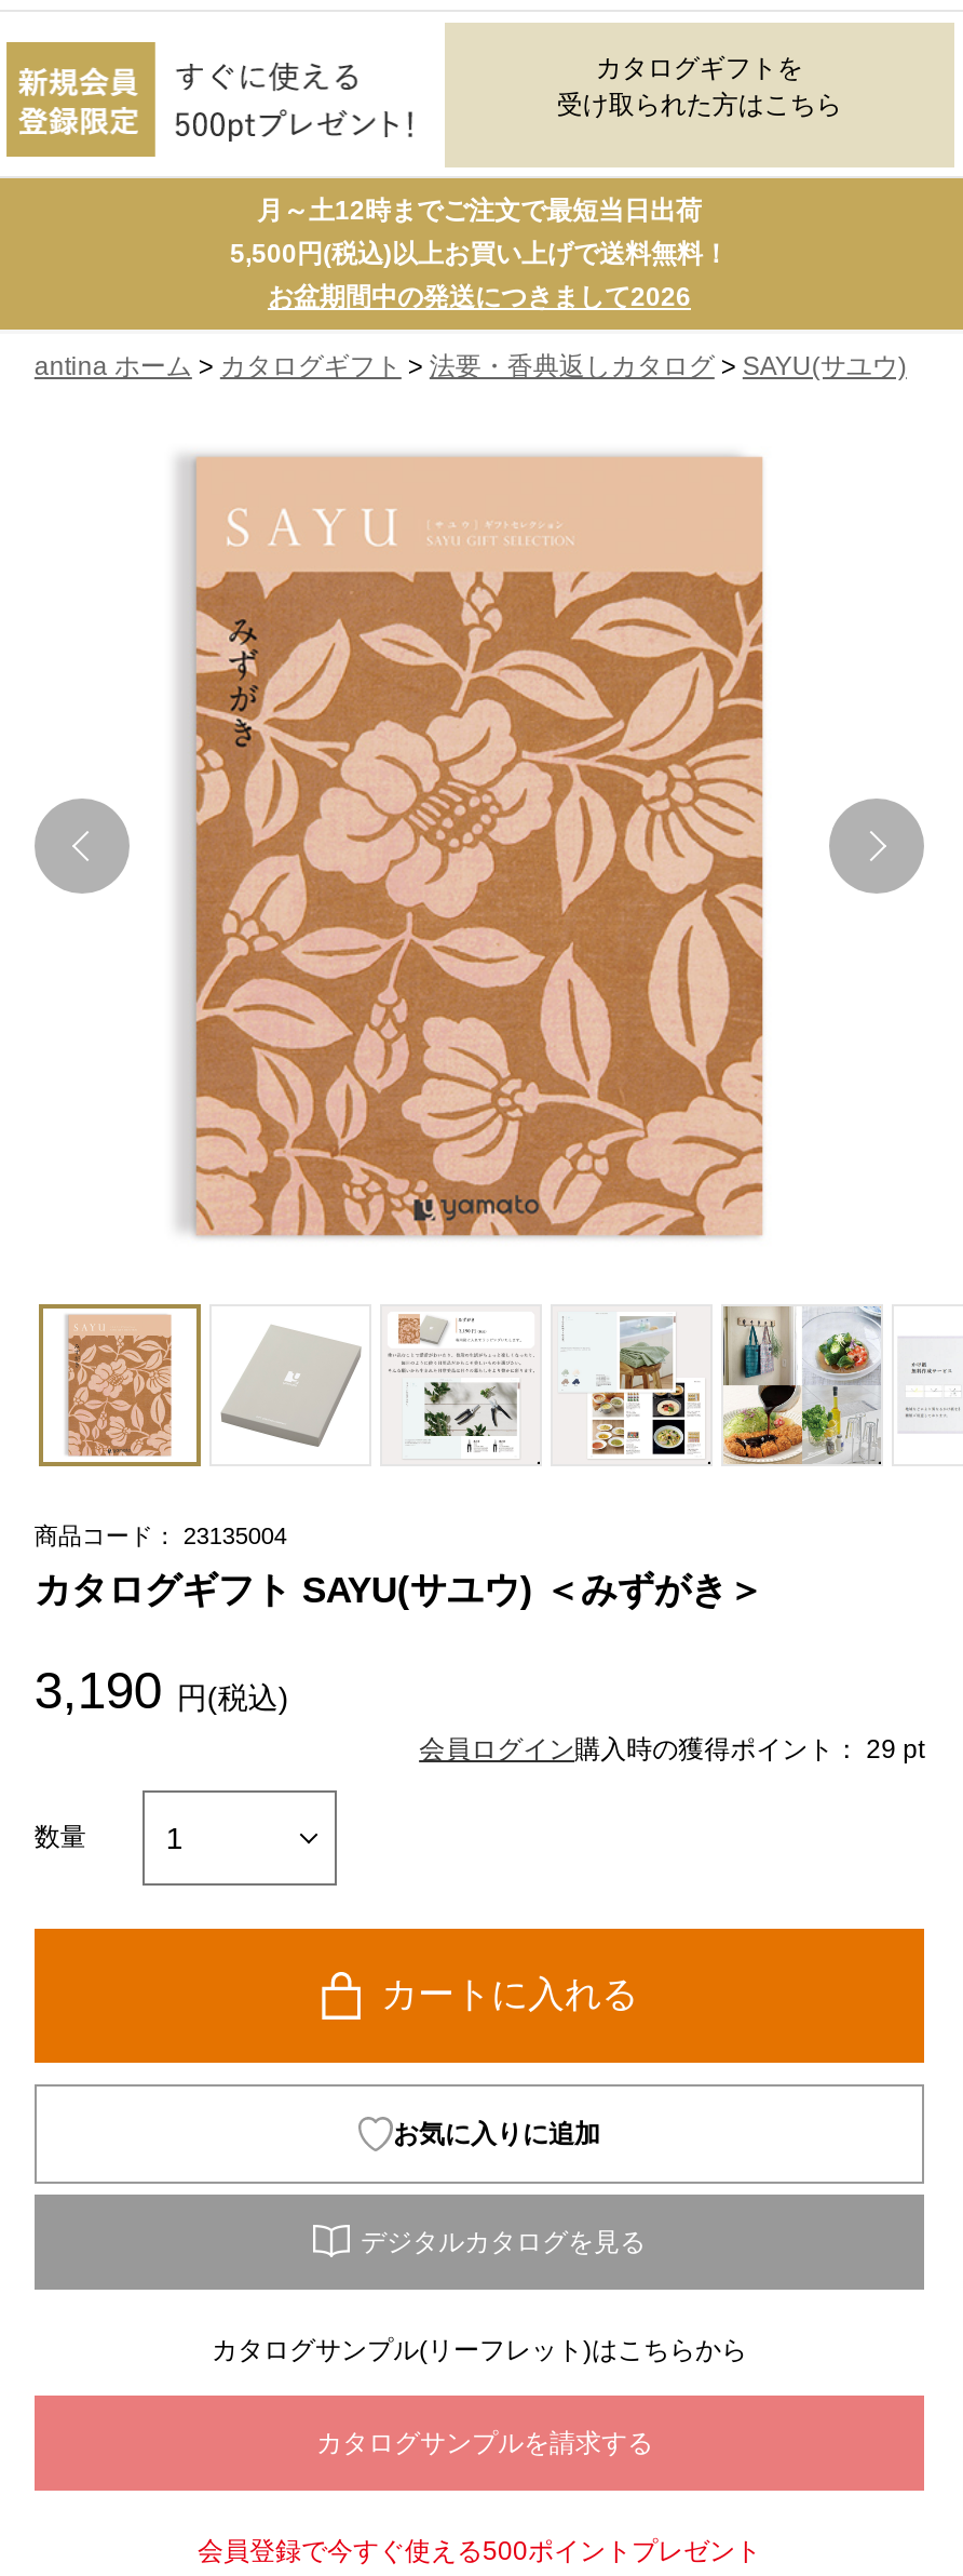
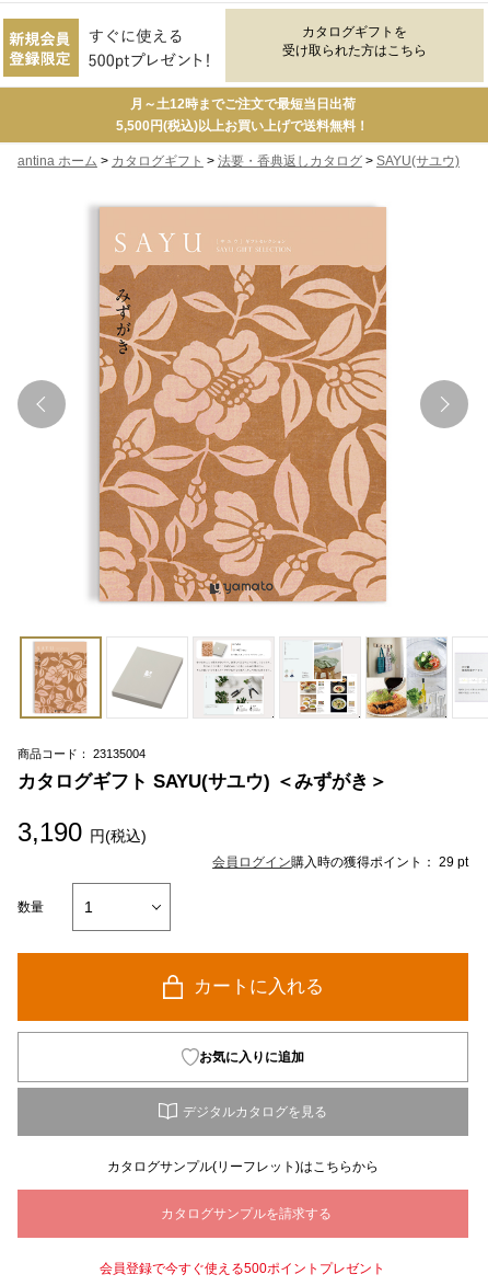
- お盆期間中の発送につきまして2026
